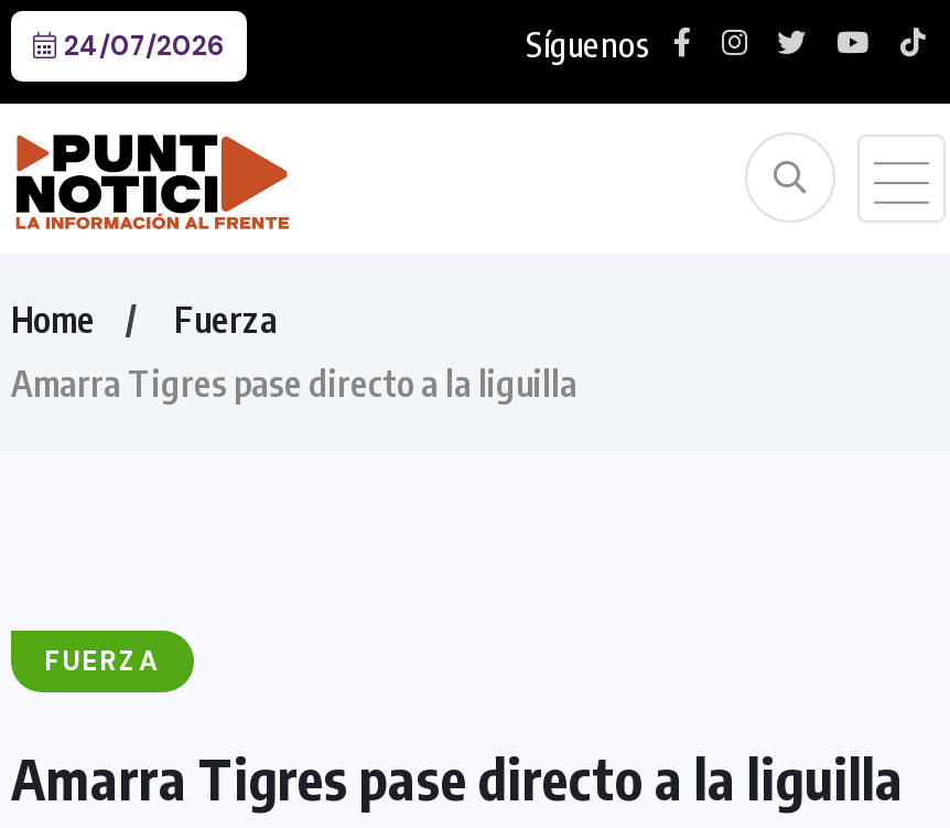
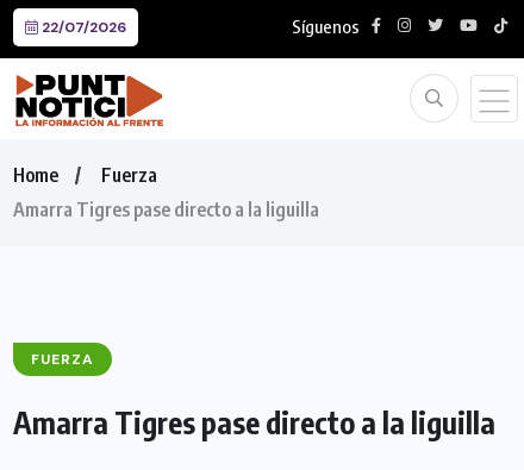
- 24/07/2026
+ 22/07/2026
